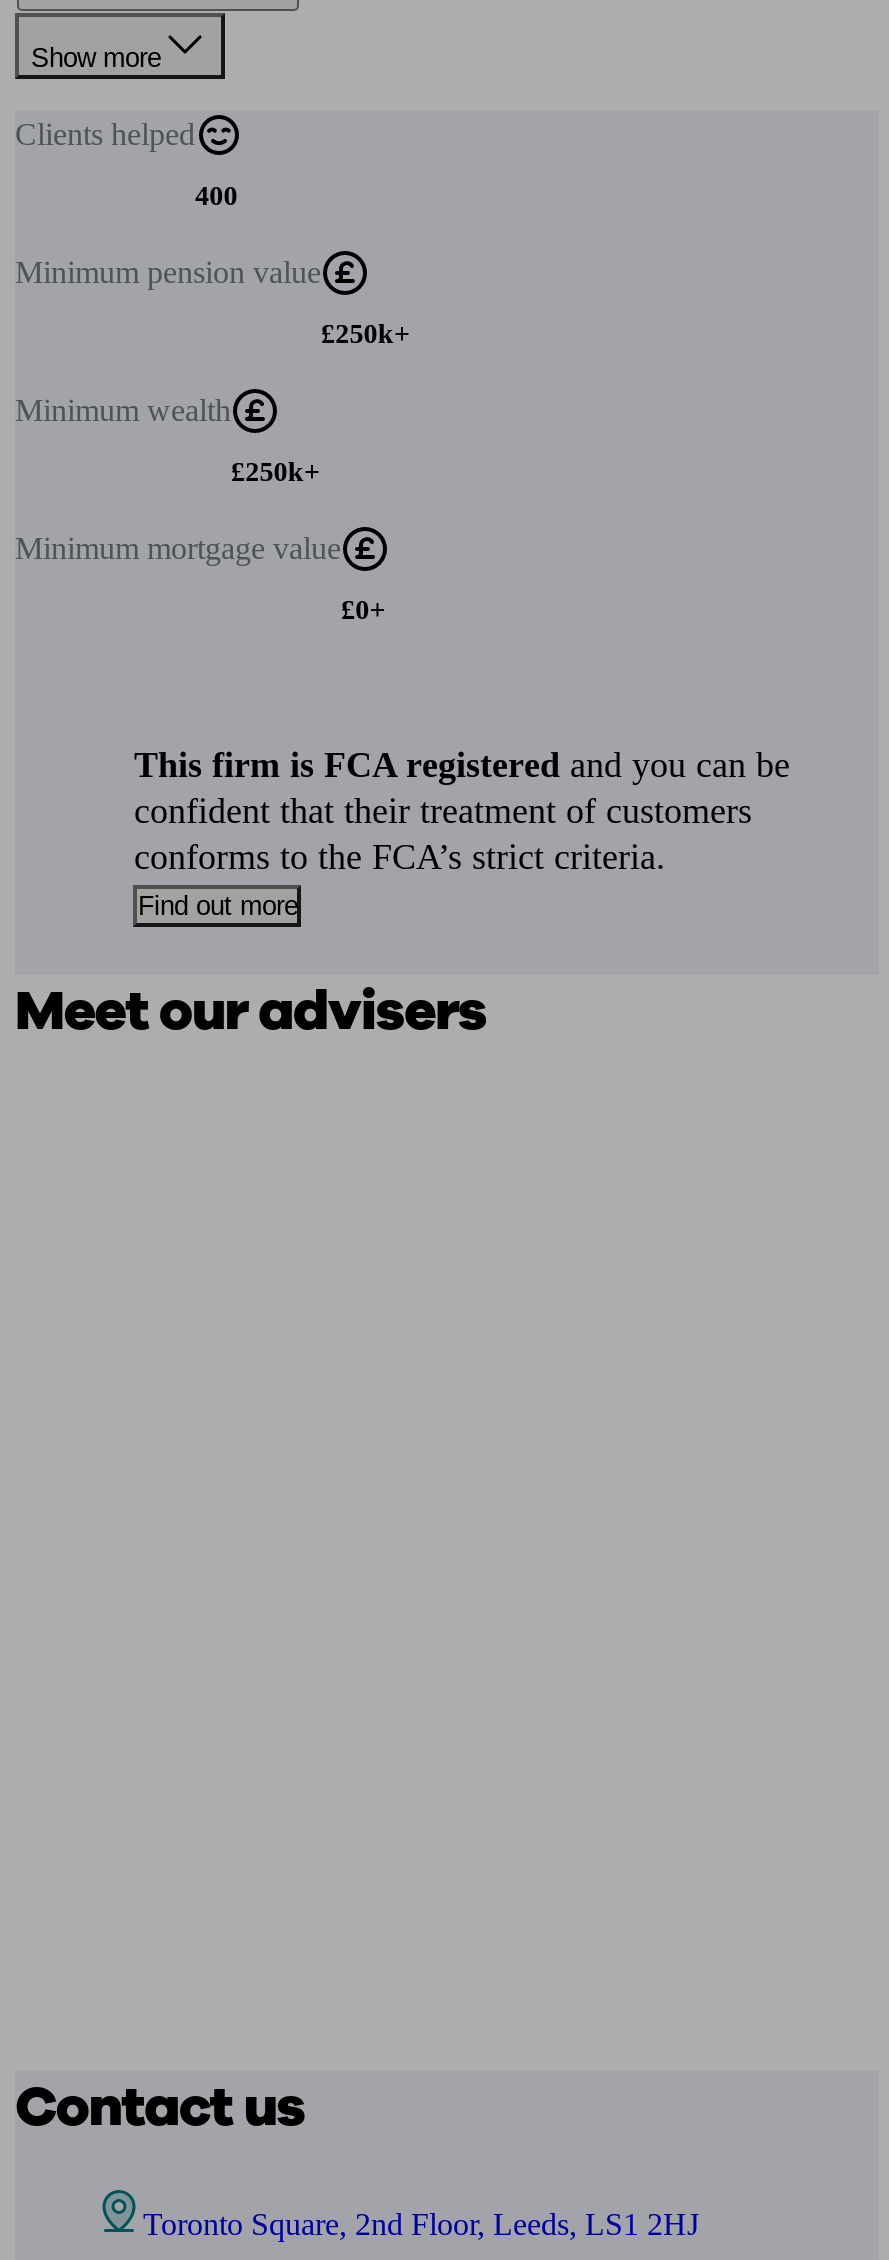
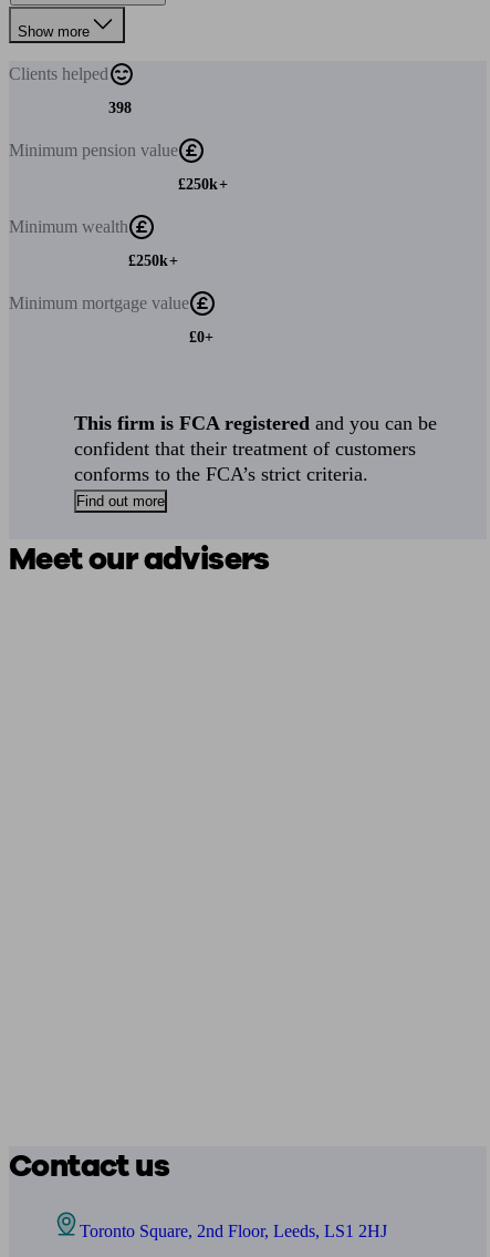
- 400
+ 398
